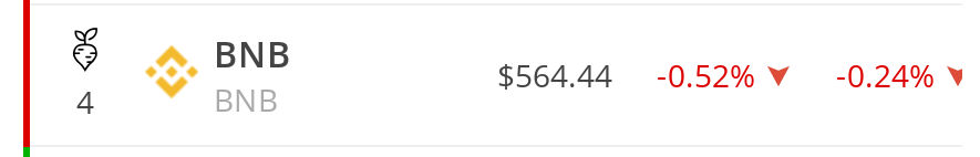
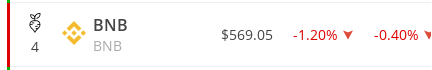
- $564.44
+ $569.05

- -0.52%
+ -1.20%

- -0.24%
+ -0.40%
